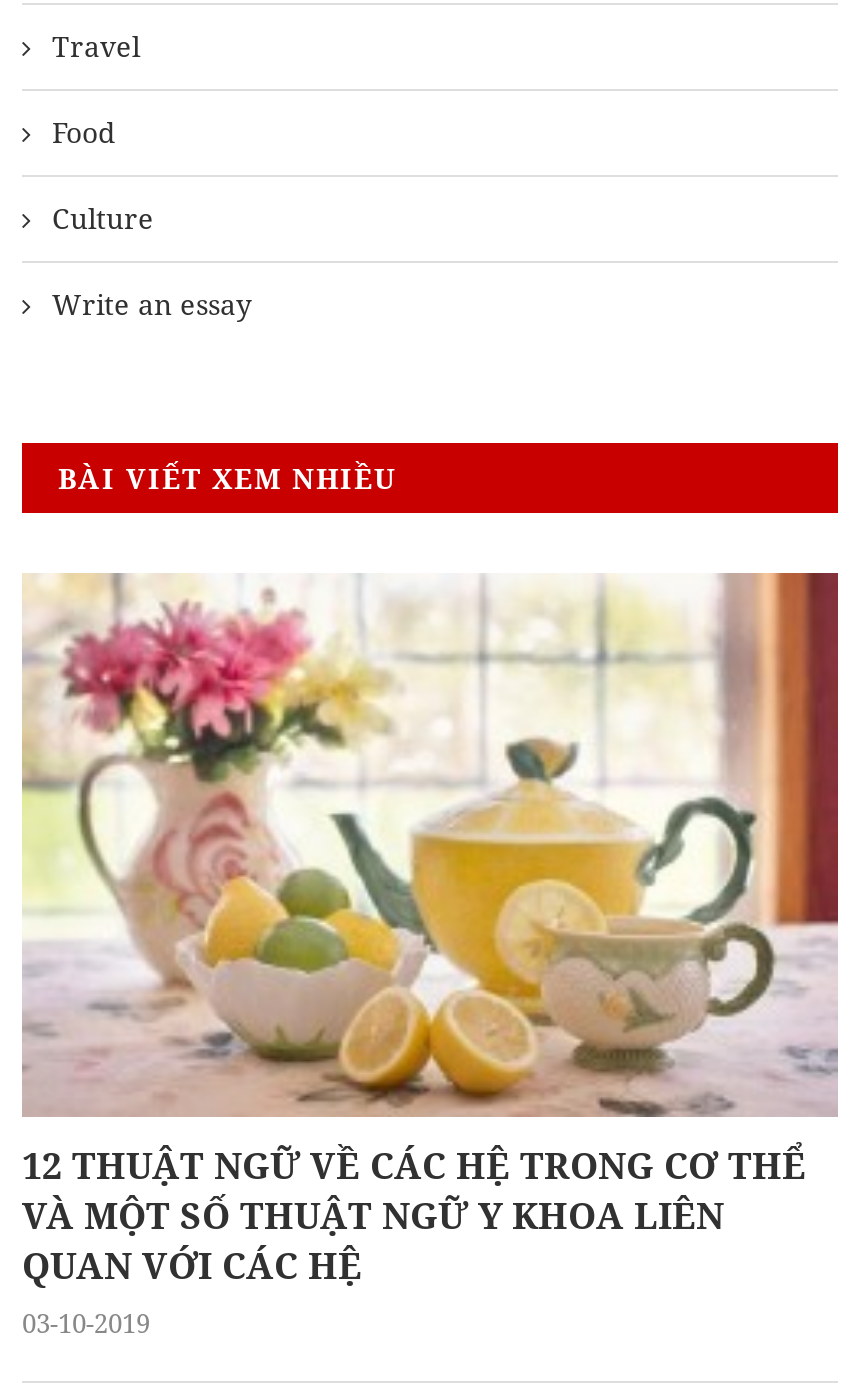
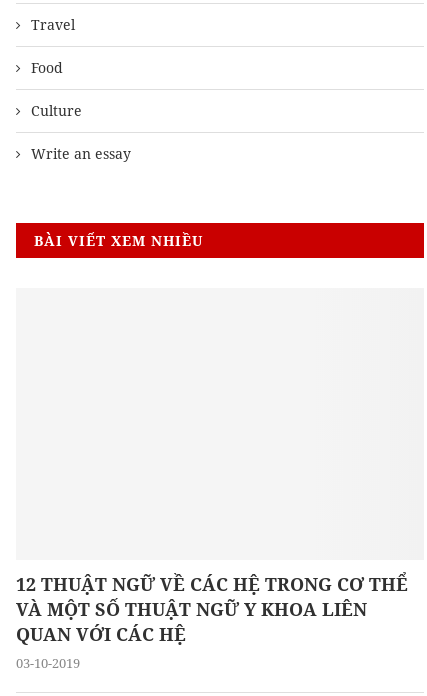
- [image]
